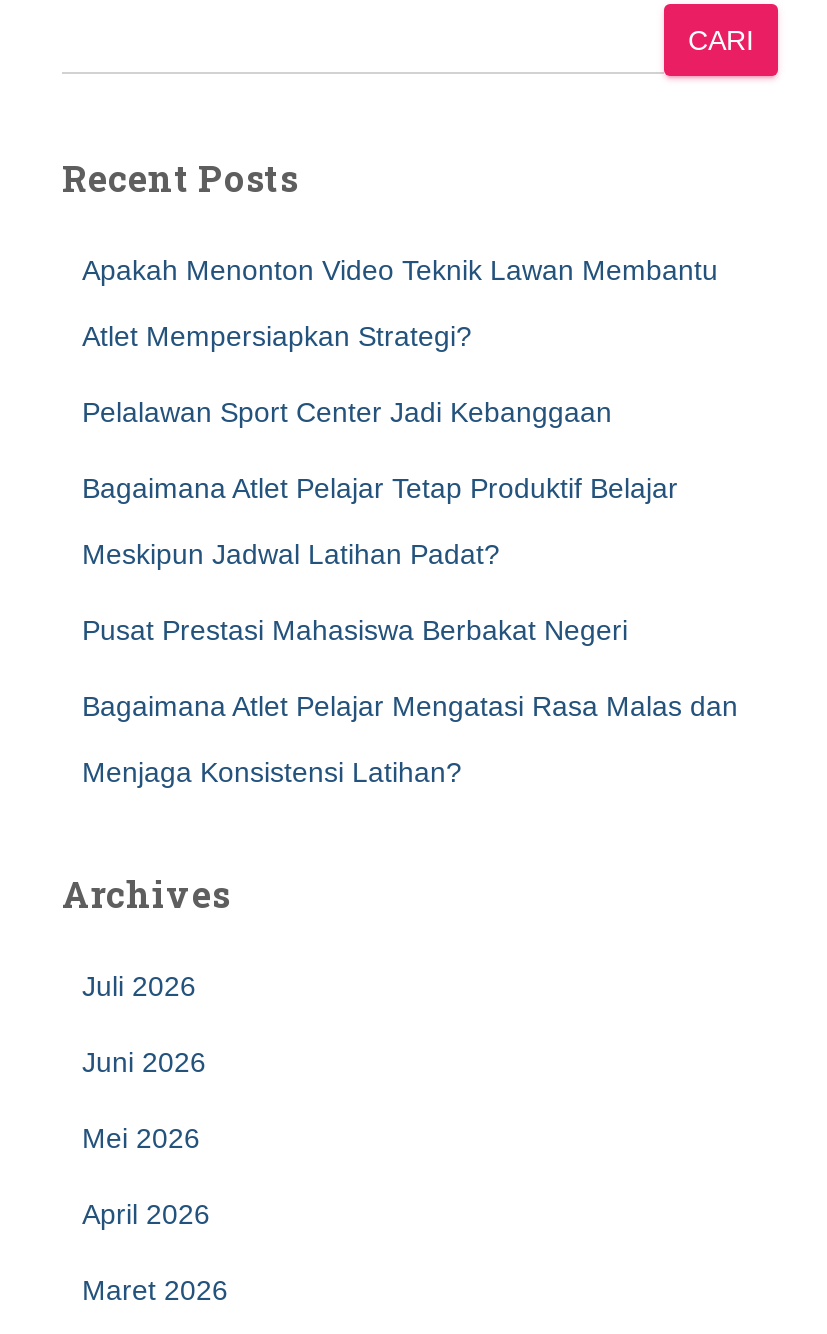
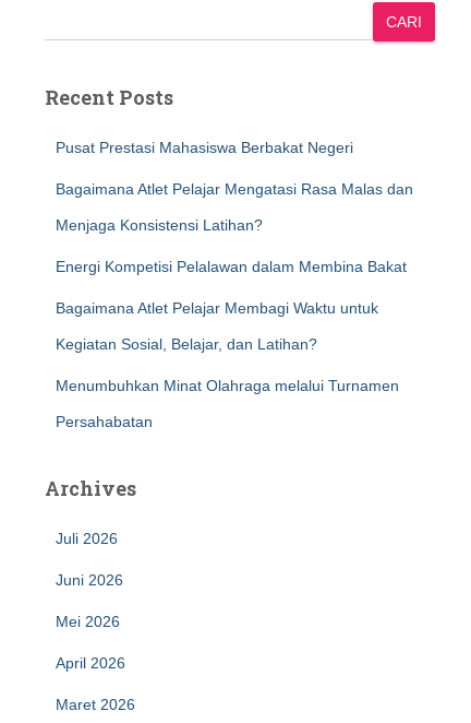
- Apakah Menonton Video Teknik Lawan Membantu
- Atlet Mempersiapkan Strategi?
- Pelalawan Sport Center Jadi Kebanggaan
- Bagaimana Atlet Pelajar Tetap Produktif Belajar
- Meskipun Jadwal Latihan Padat?

moved up: Pusat Prestasi Mahasiswa Berbakat Negeri | Bagaimana Atlet Pelajar Mengatasi Rasa Malas dan | Menjaga Konsistensi Latihan?

+ Energi Kompetisi Pelalawan dalam Membina Bakat
+ Bagaimana Atlet Pelajar Membagi Waktu untuk
+ Kegiatan Sosial, Belajar, dan Latihan?
+ Menumbuhkan Minat Olahraga melalui Turnamen
+ Persahabatan
